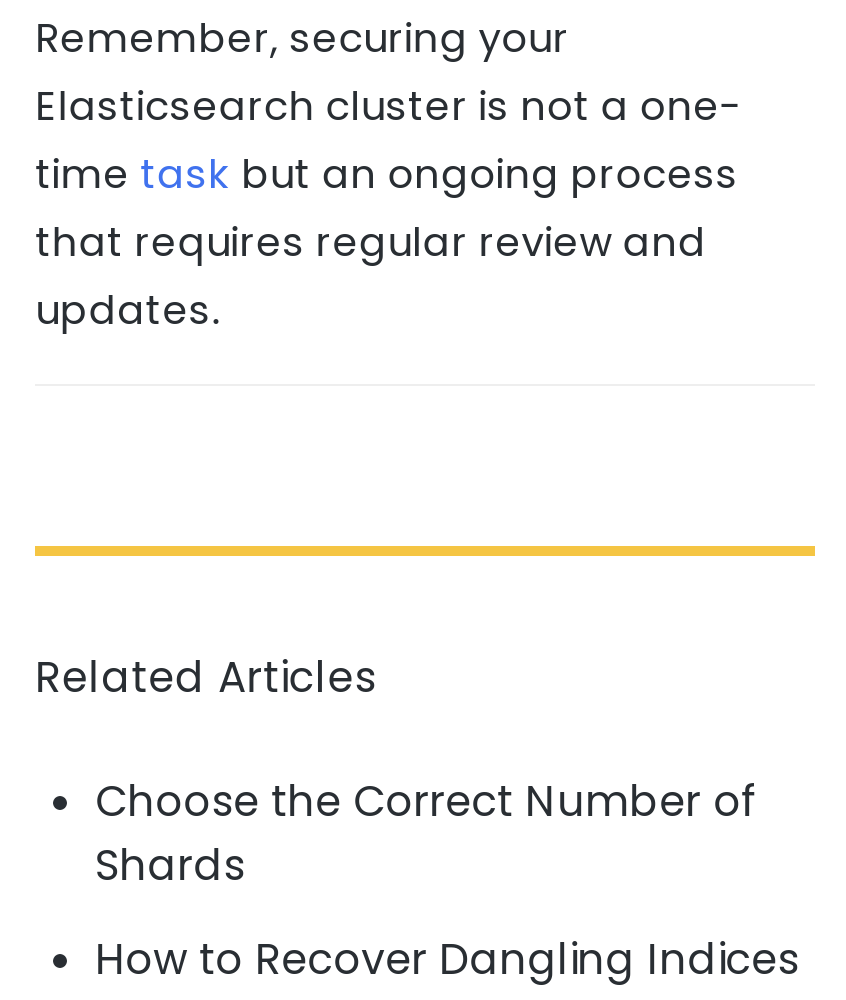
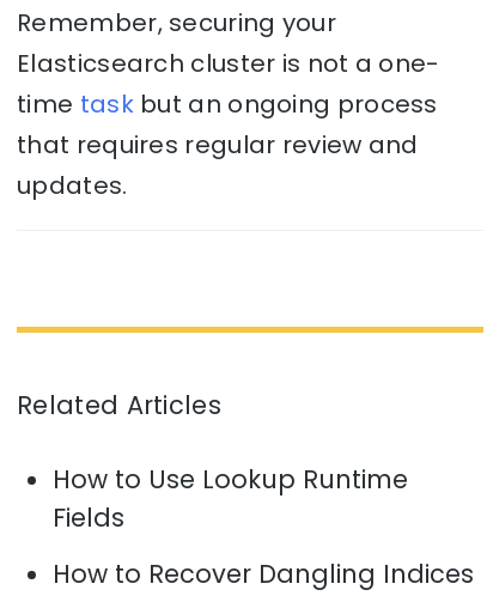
- Choose the Correct Number of
- Shards
+ How to Use Lookup Runtime
+ Fields
